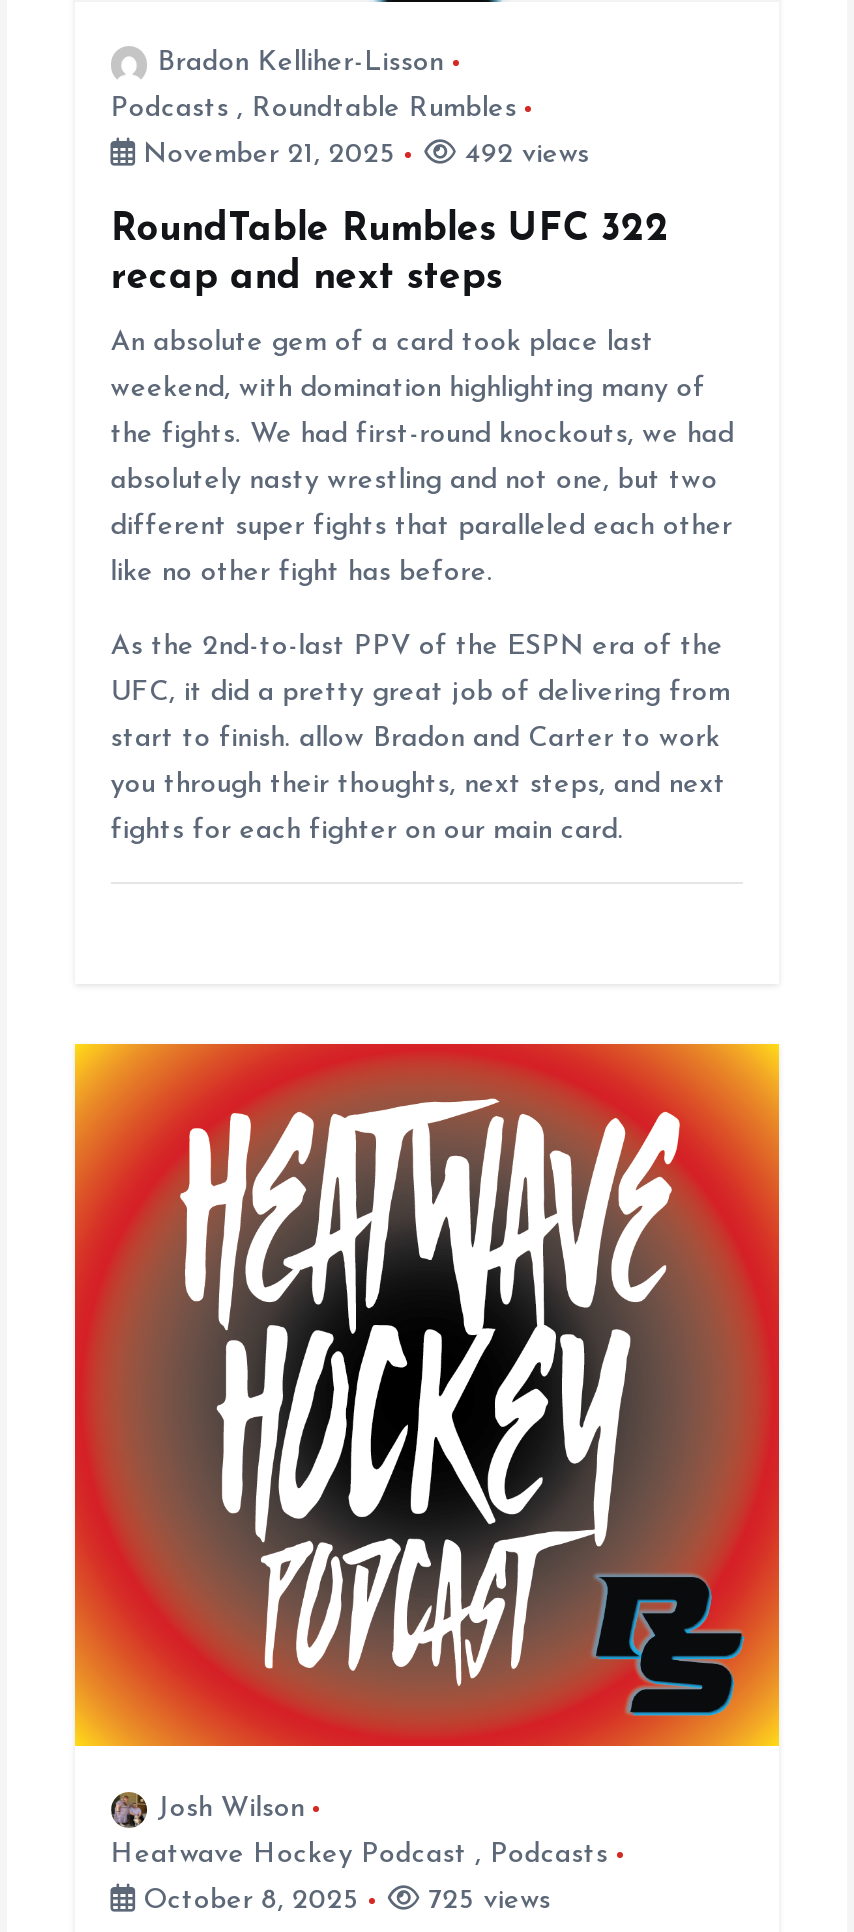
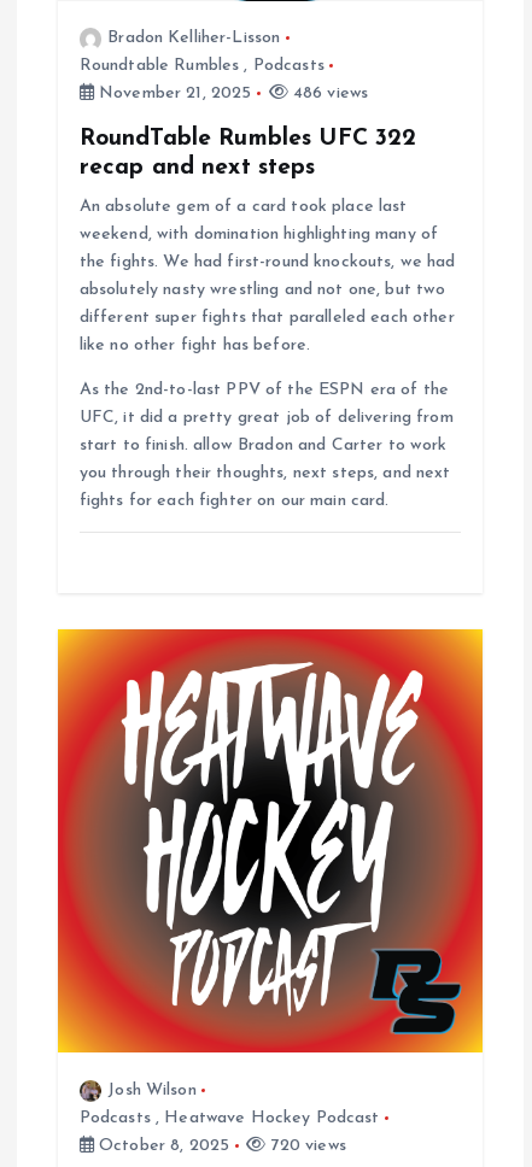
- Podcasts, Roundtable Rumbles
+ Roundtable Rumbles, Podcasts

- 492 views
+ 486 views

- Heatwave Hockey Podcast, Podcasts
+ Podcasts, Heatwave Hockey Podcast

- 725 views
+ 720 views
